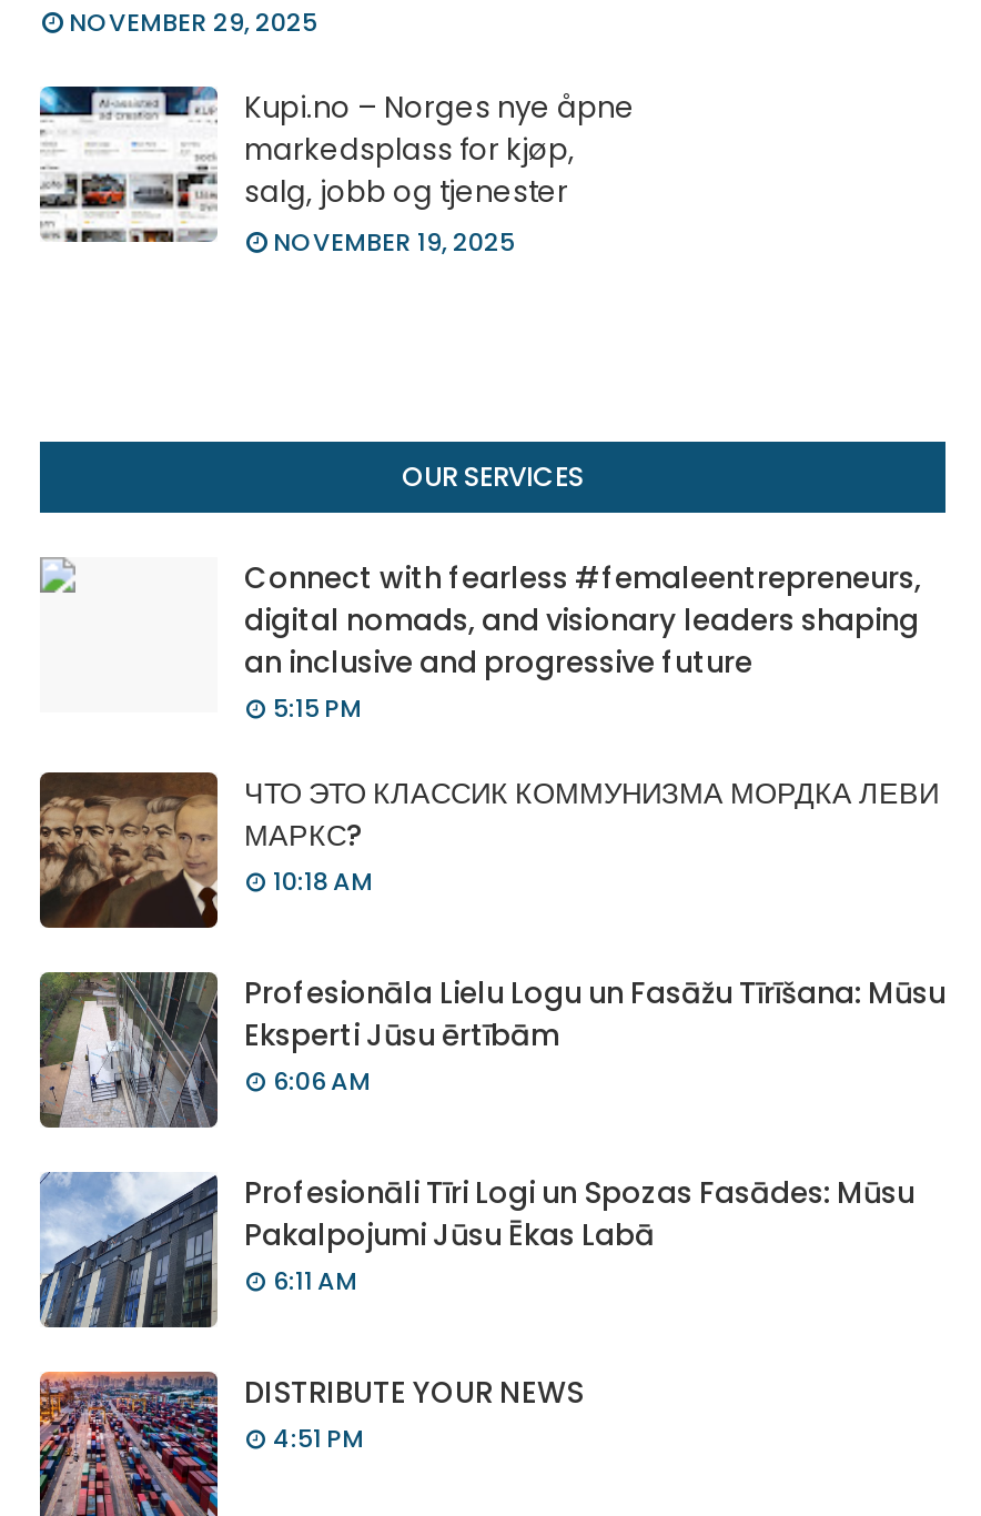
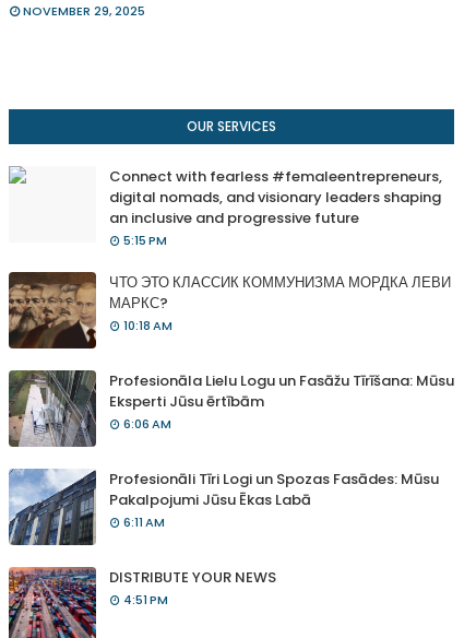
- [image]
- Kupi.no – Norges nye åpne
- markedsplass for kjøp,
- salg, jobb og tjenester
- NOVEMBER 19, 2025
